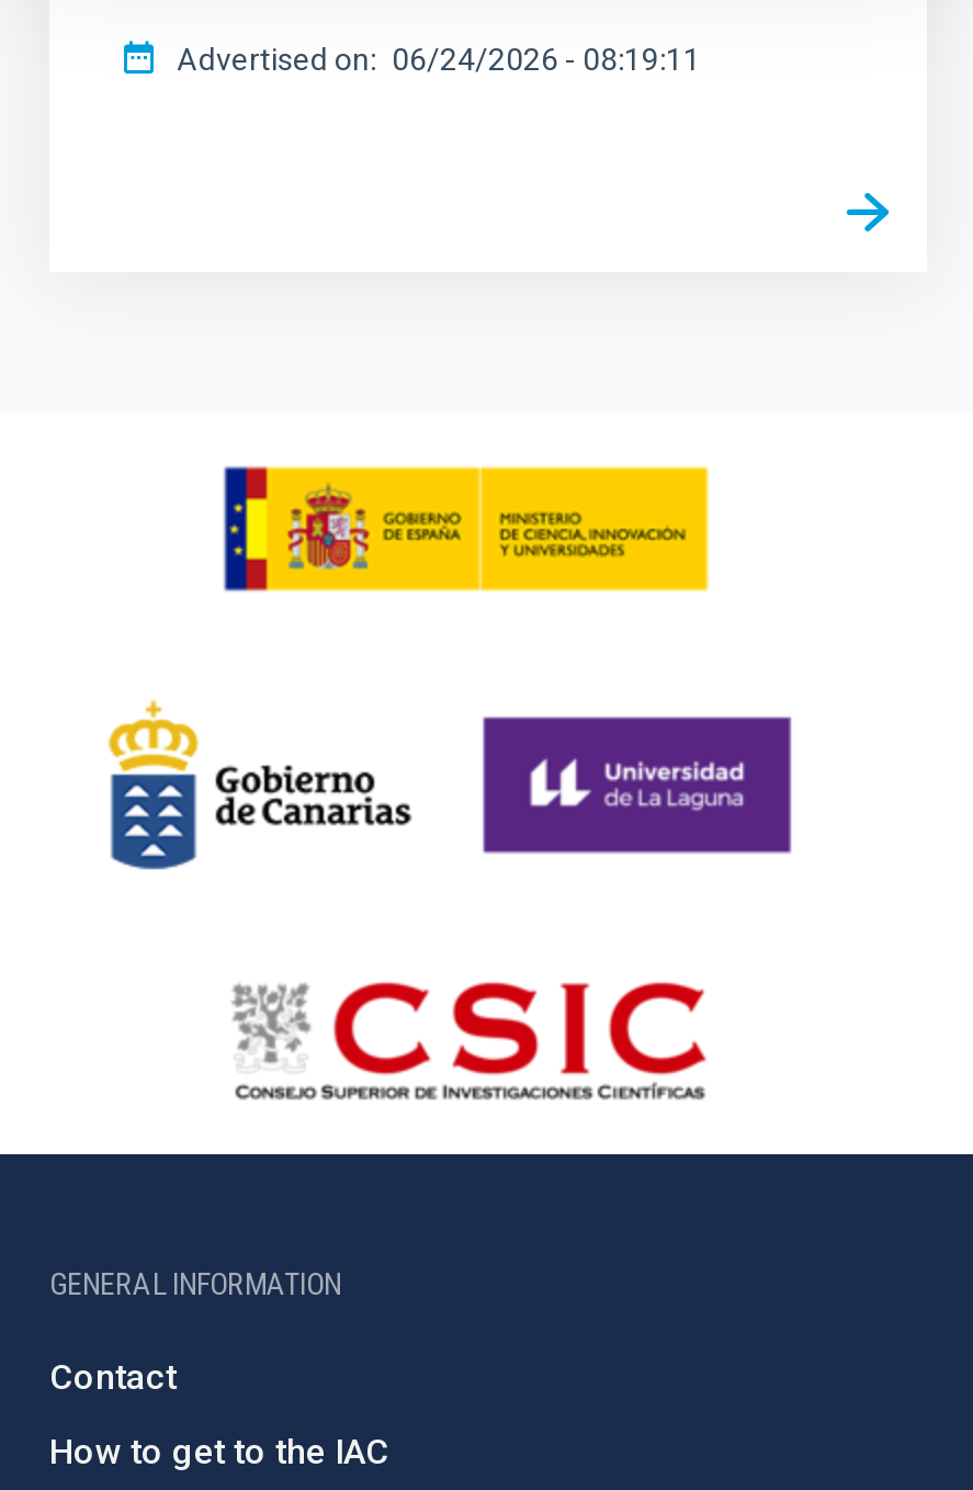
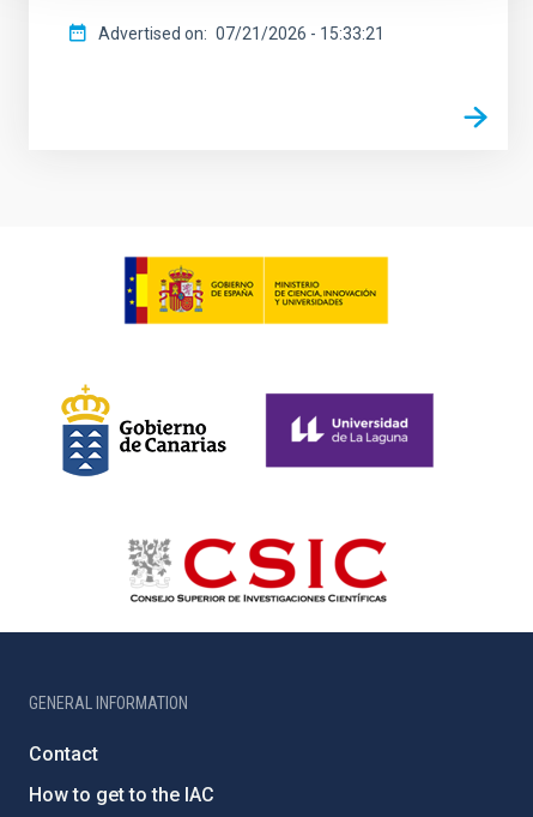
- Advertised on 06/24/2026 - 08:19:11
+ Advertised on 07/21/2026 - 15:33:21
